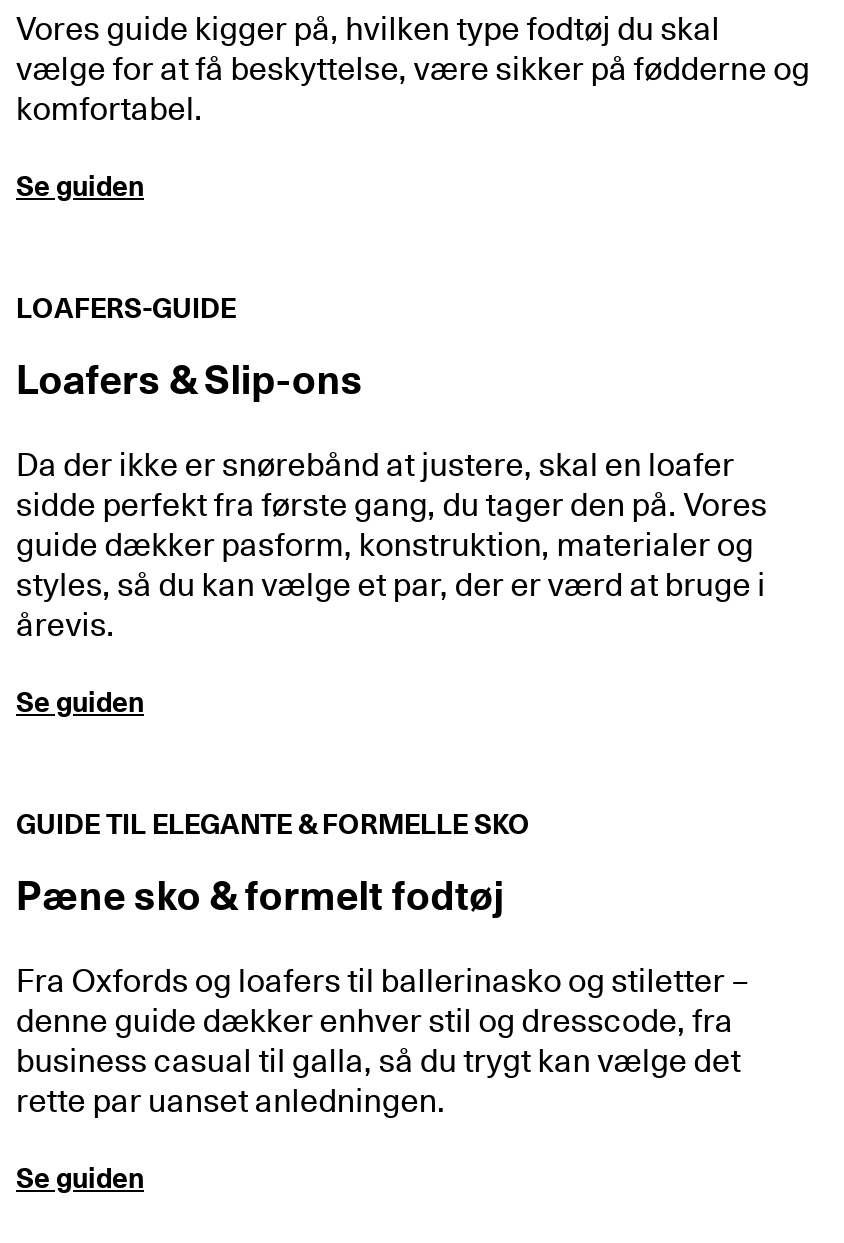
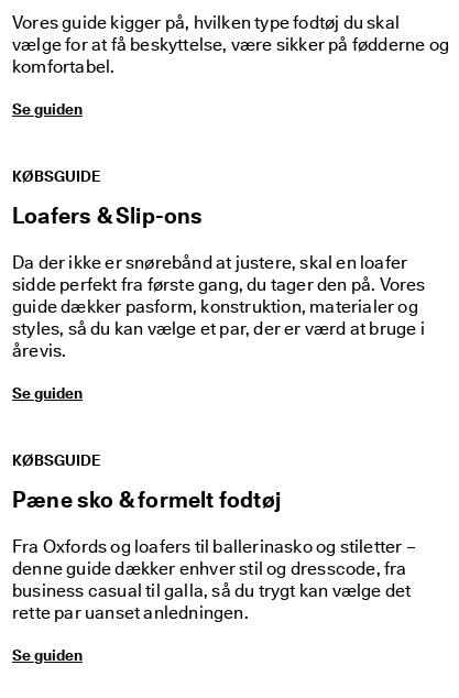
- LOAFERS-GUIDE
+ KØBSGUIDE

- GUIDE TIL ELEGANTE & FORMELLE SKO
+ KØBSGUIDE
